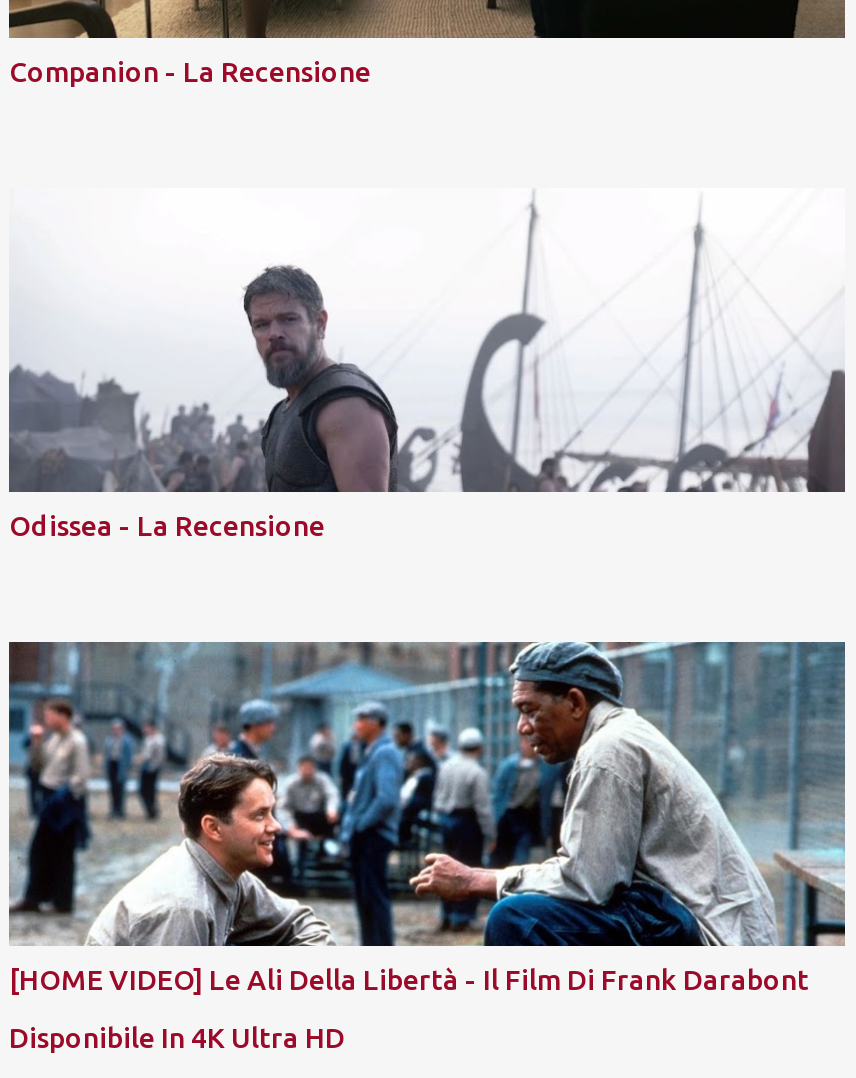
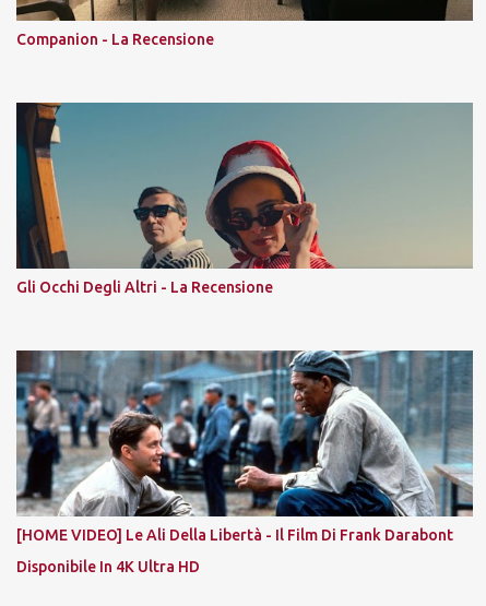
- [image]
- Odissea - La Recensione
+ [image]
+ Gli Occhi Degli Altri - La Recensione
